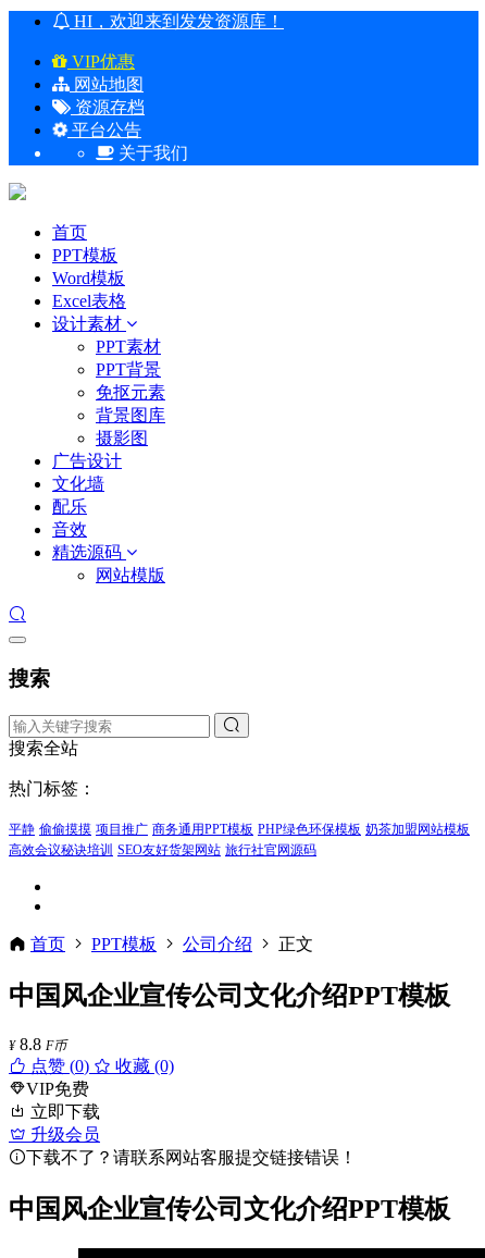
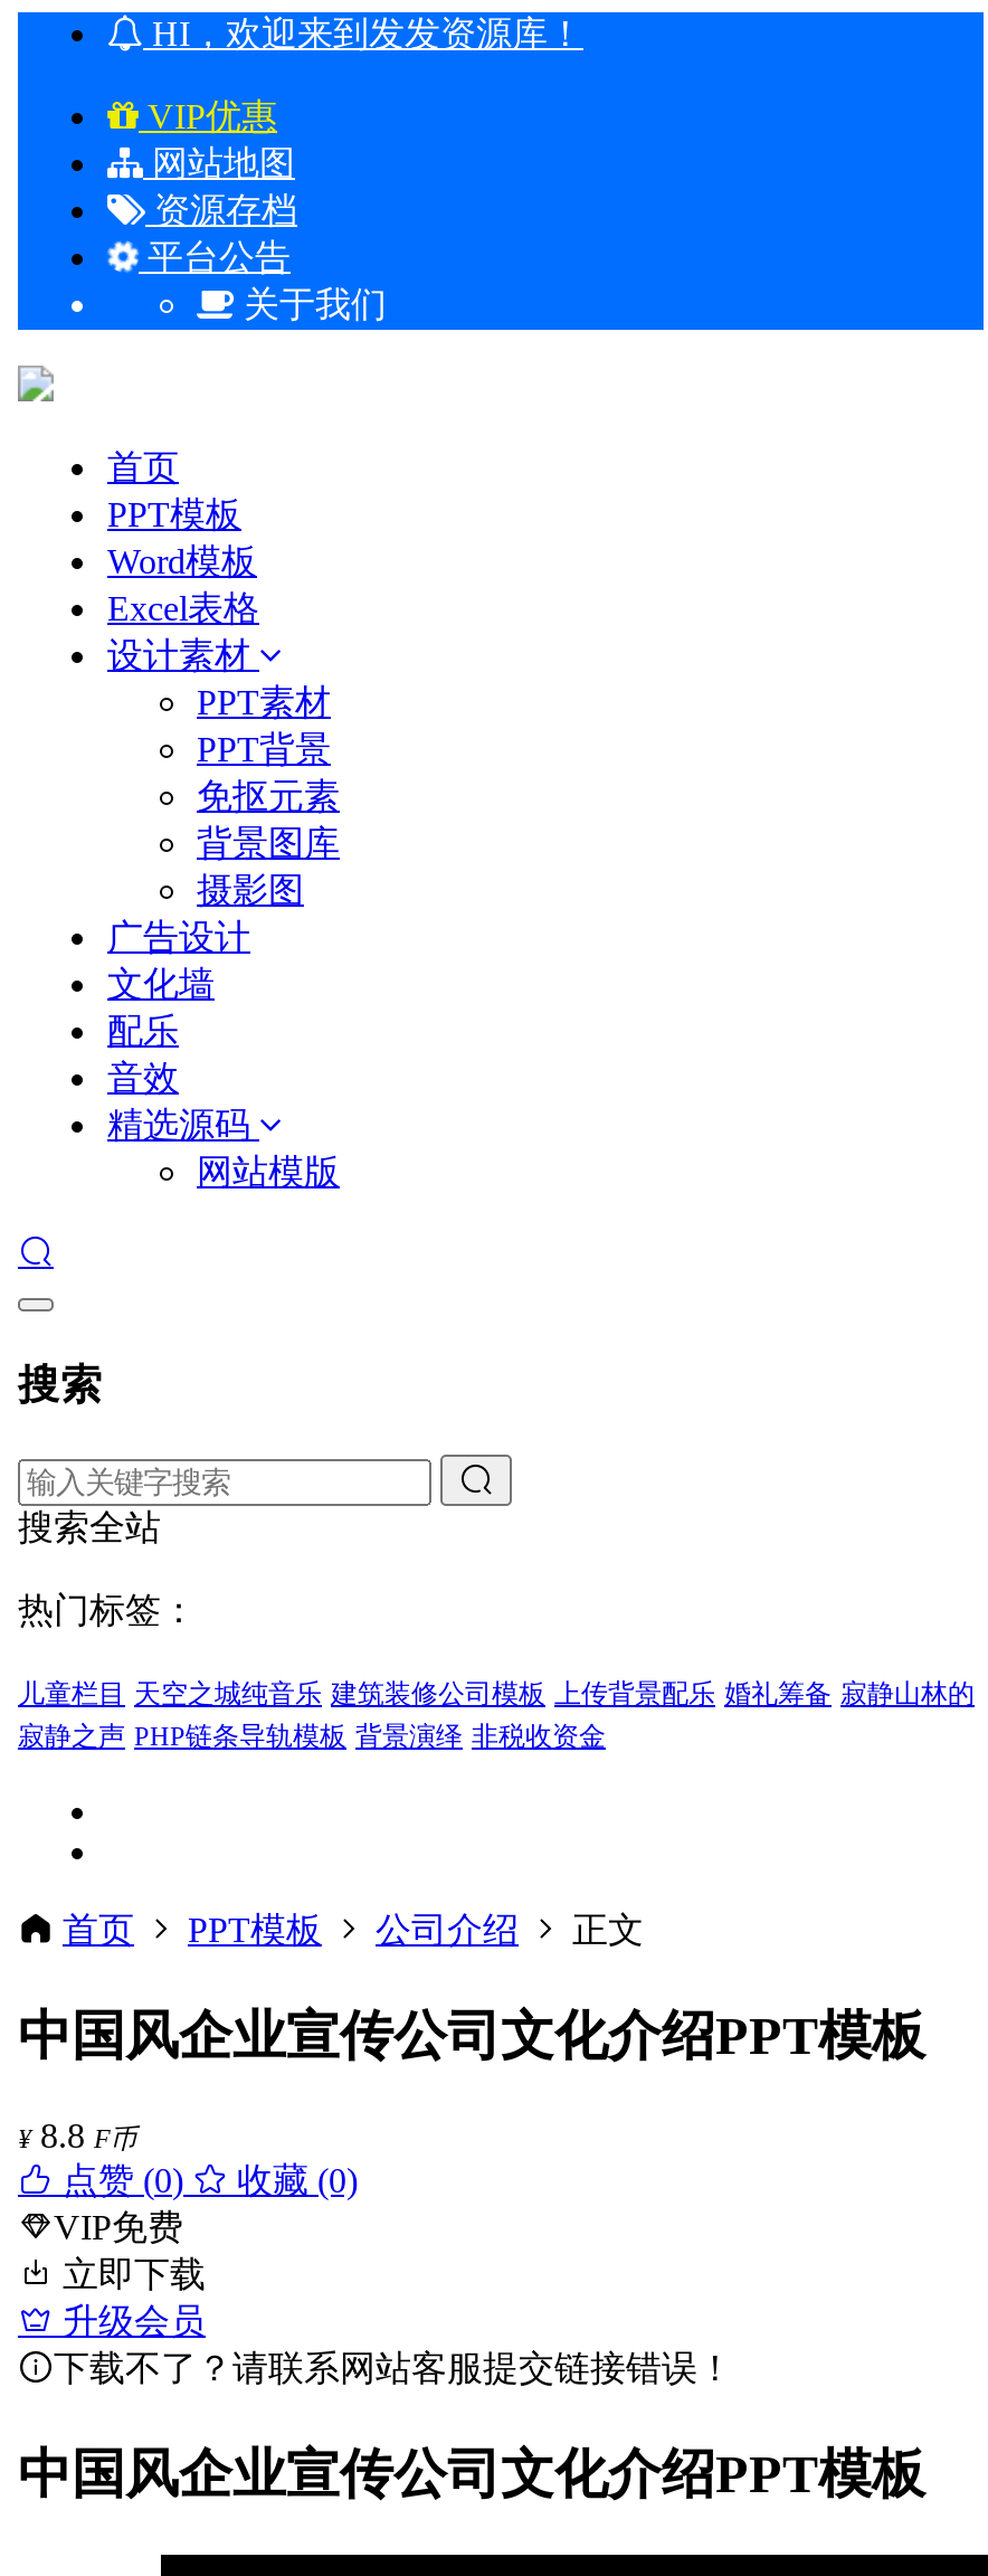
- 平静 偷偷摸摸 项目推广 商务通用PPT模板 PHP绿色环保模板 奶茶加盟网站模板
- 高效会议秘诀培训 SEO友好货架网站 旅行社官网源码
+ 儿童栏目 天空之城纯音乐 建筑装修公司模板 上传背景配乐 婚礼筹备 寂静山林的
+ 寂静之声 PHP链条导轨模板 背景演绎 非税收资金
